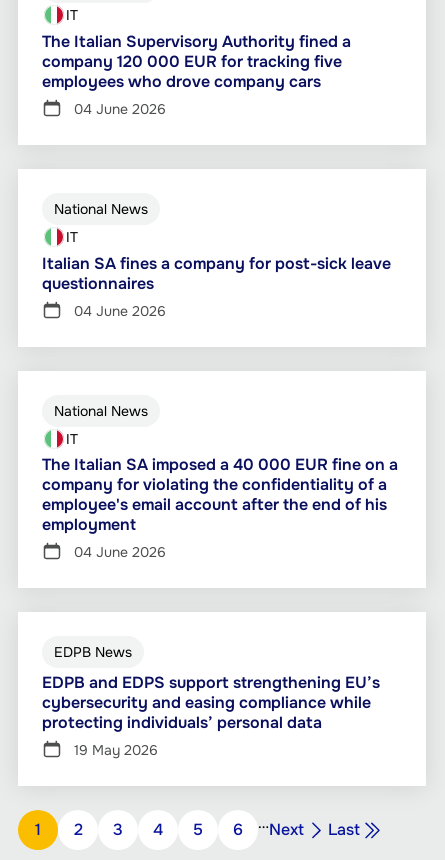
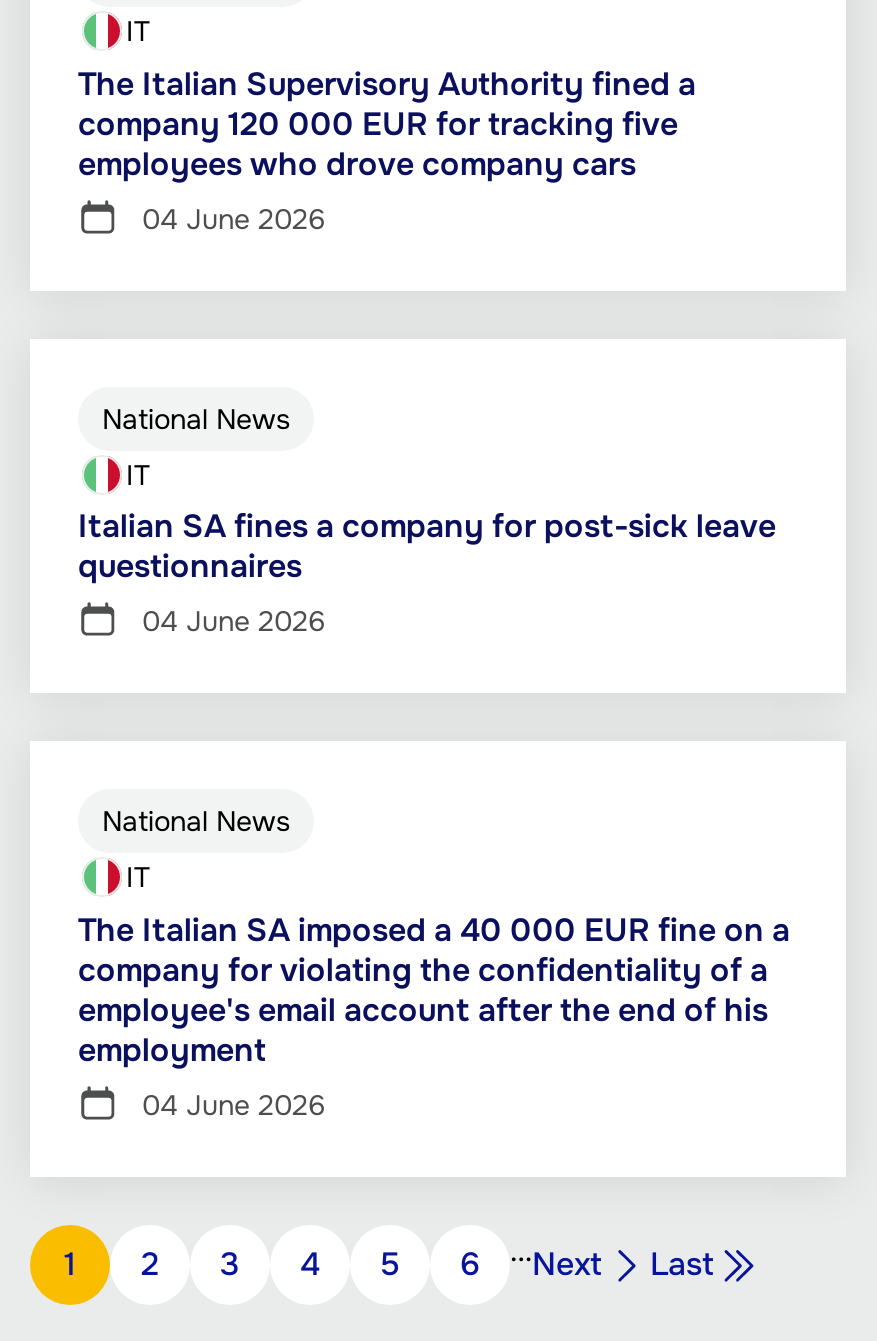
- EDPB News
- EDPB and EDPS support strengthening EU’s
- cybersecurity and easing compliance while
- protecting individuals’ personal data
- 19 May 2026
